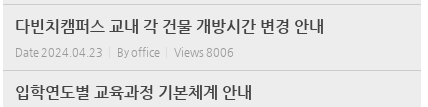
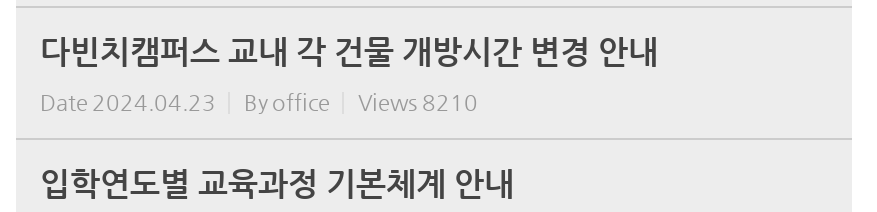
- Date 2024.04.23 By office Views 8006
+ Date 2024.04.23 By office Views 8210
